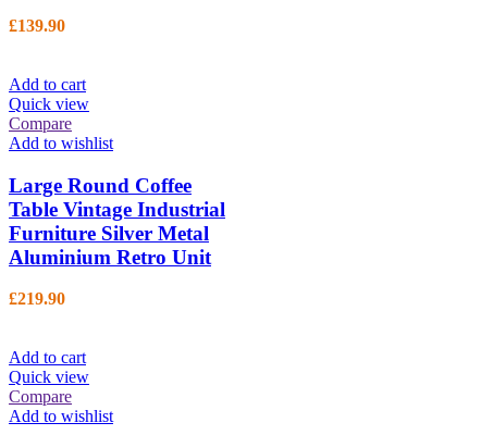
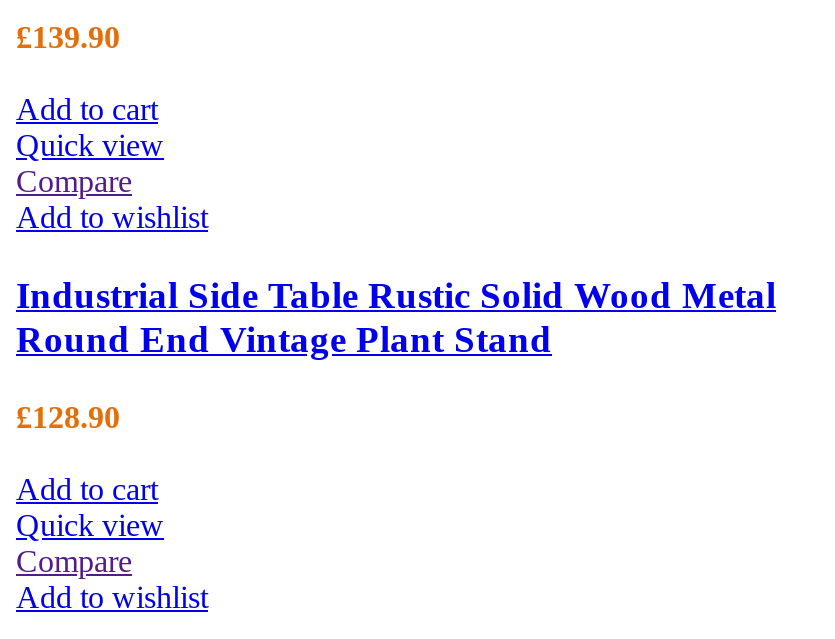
- Large Round Coffee
- Table Vintage Industrial
- Furniture Silver Metal
- Aluminium Retro Unit
+ Industrial Side Table Rustic Solid Wood Metal
+ Round End Vintage Plant Stand

- £219.90
+ £128.90
